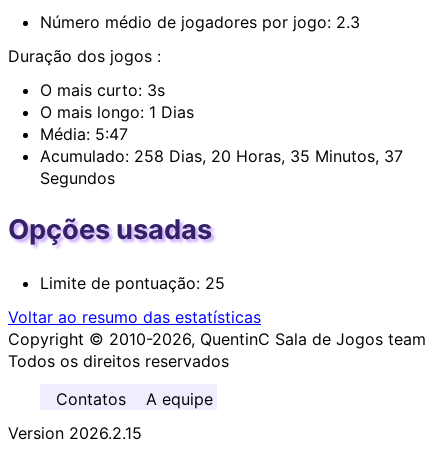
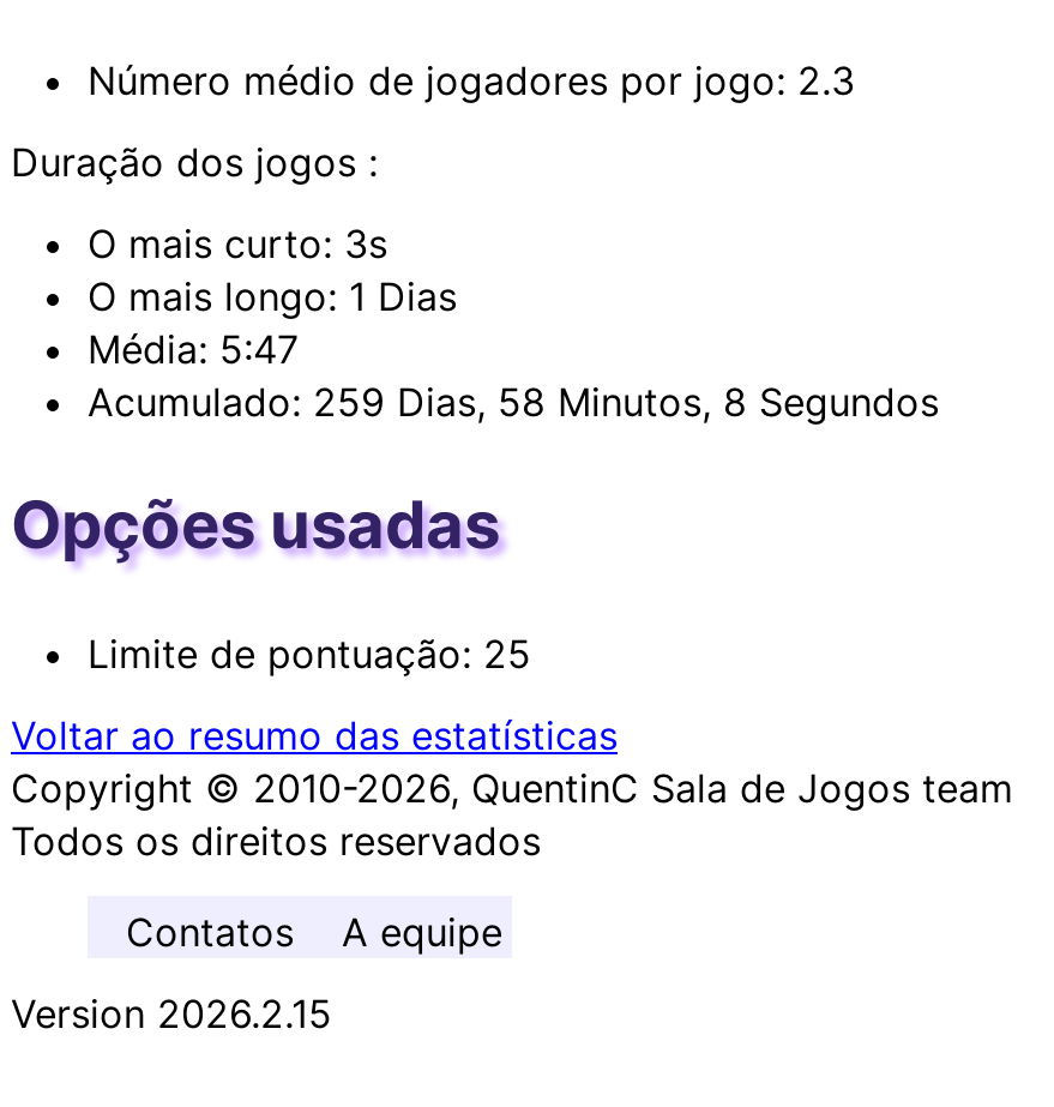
- Acumulado: 258 Dias, 20 Horas, 35 Minutos, 37
- Segundos
+ Acumulado: 259 Dias, 58 Minutos, 8 Segundos
